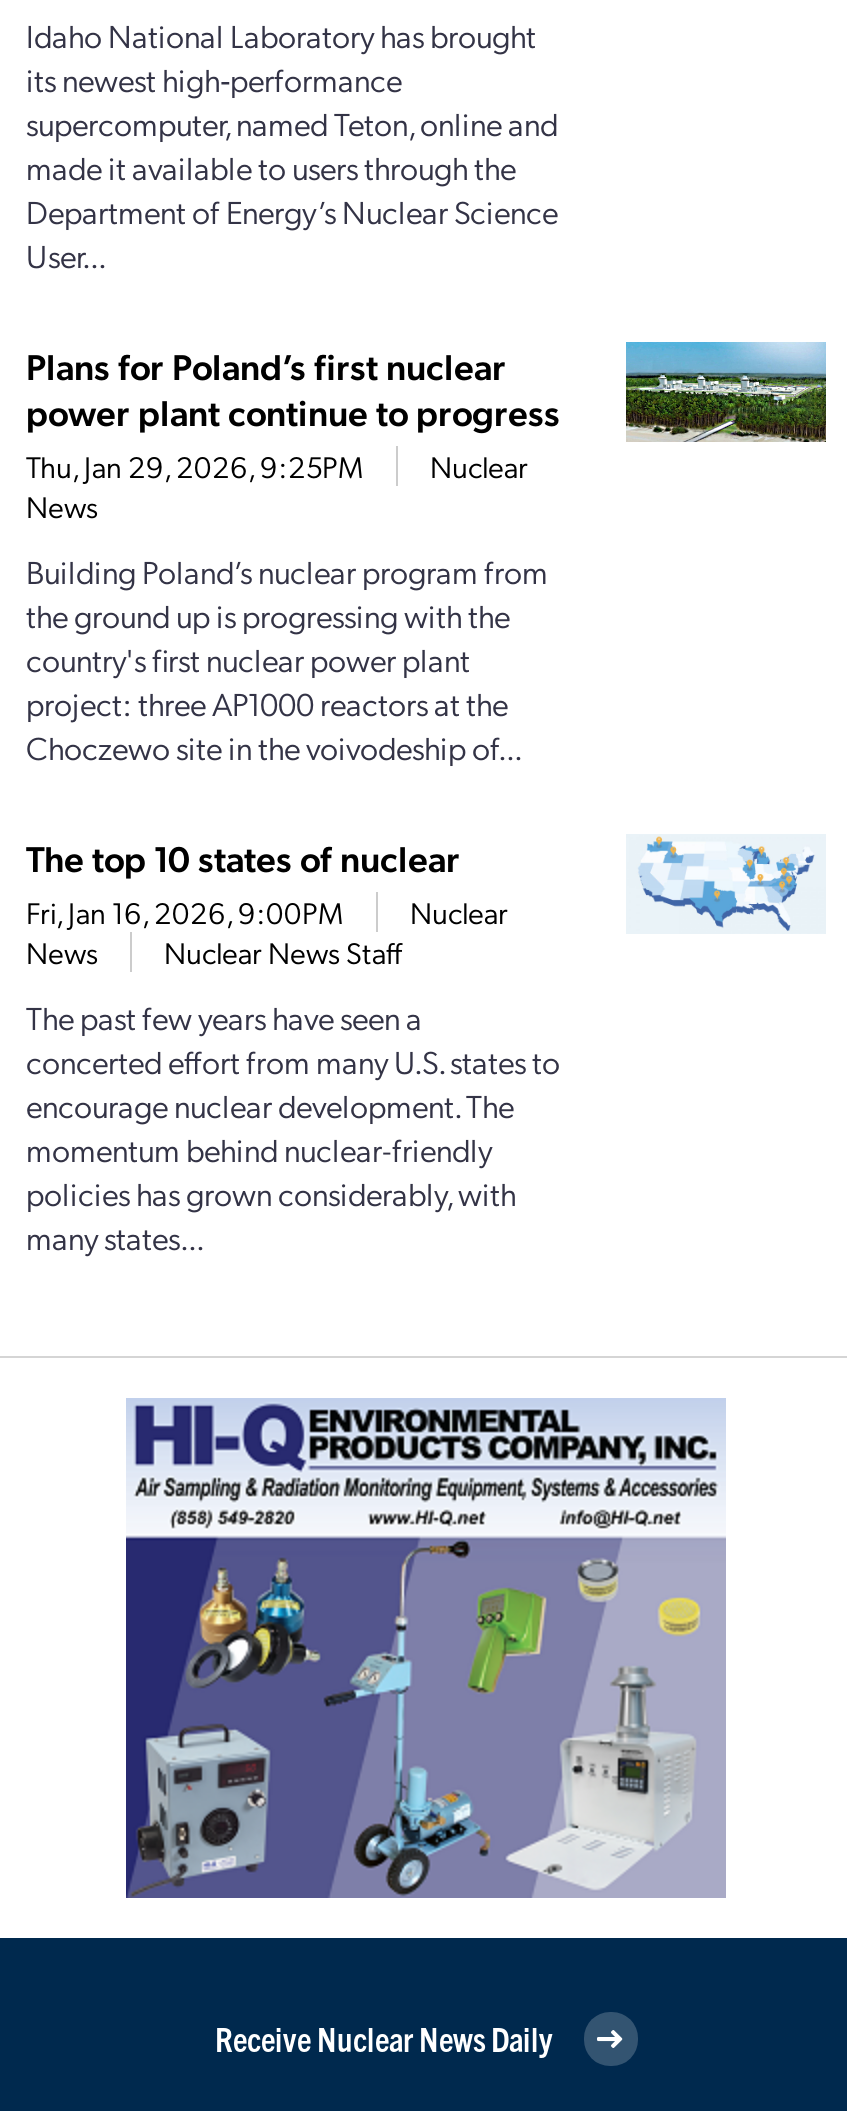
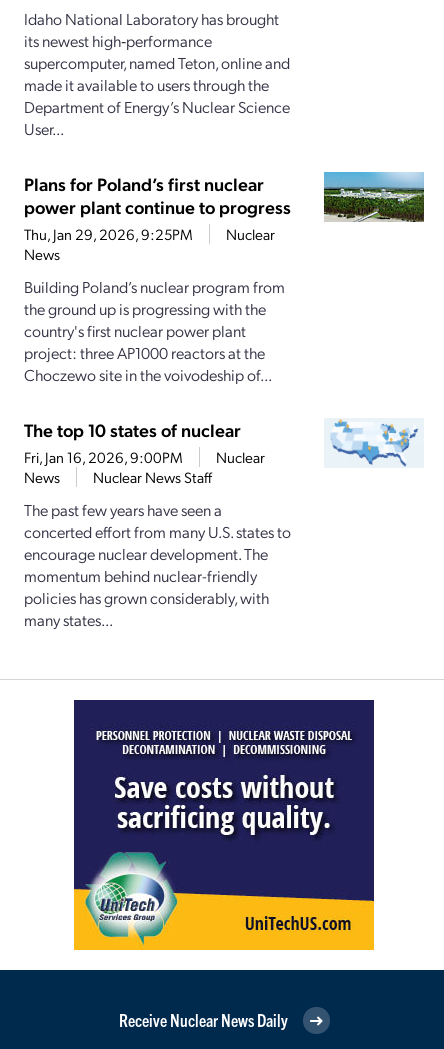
- [image]
+ [image]
